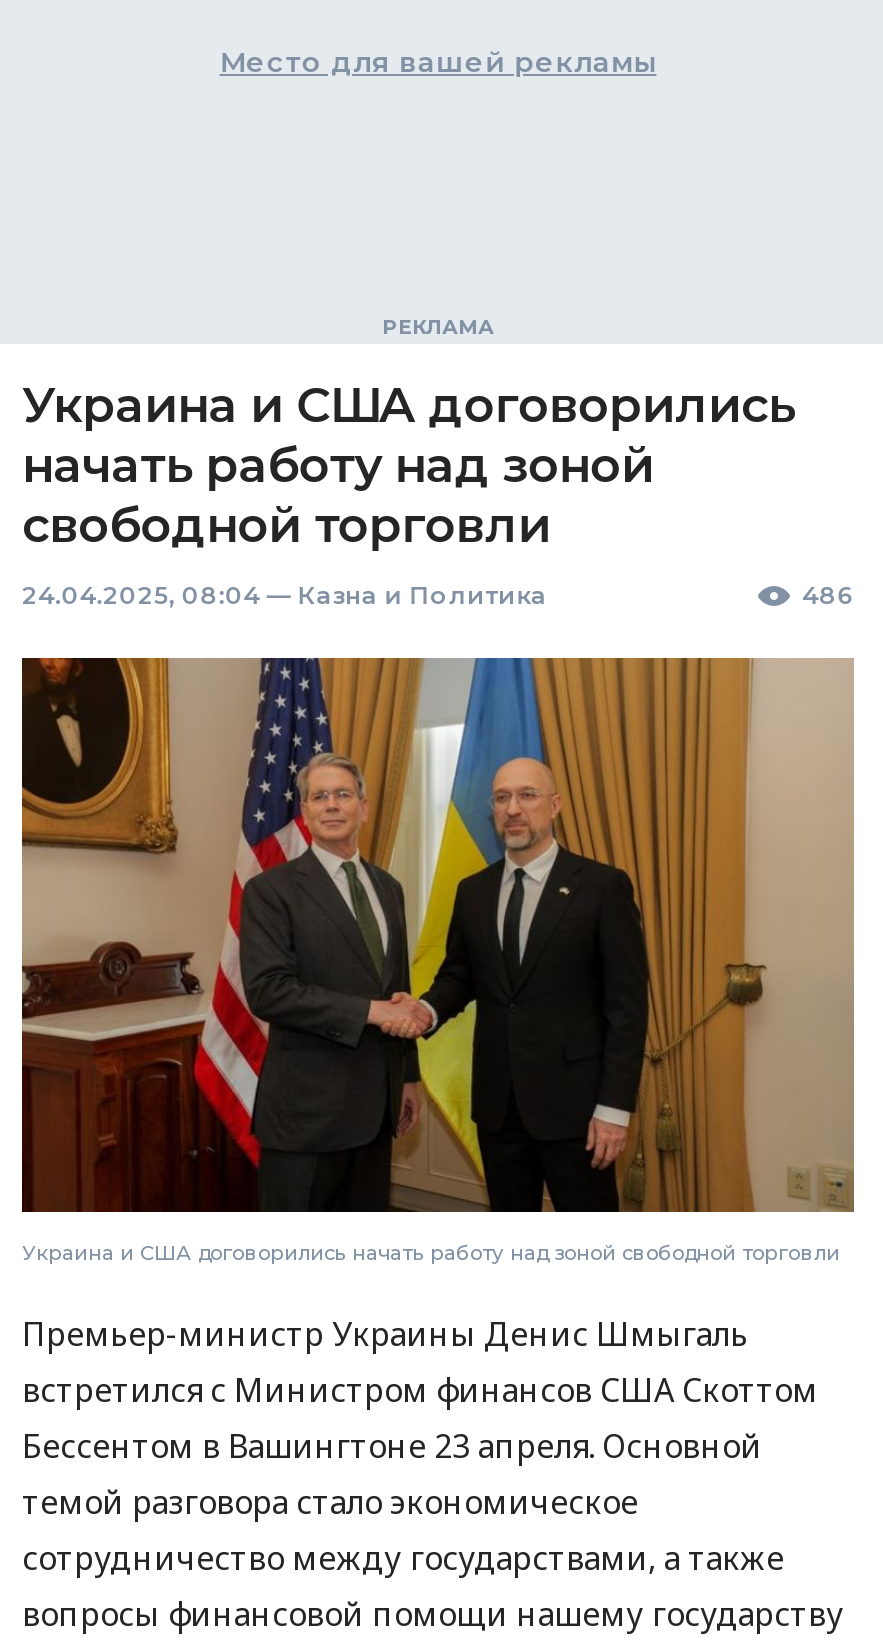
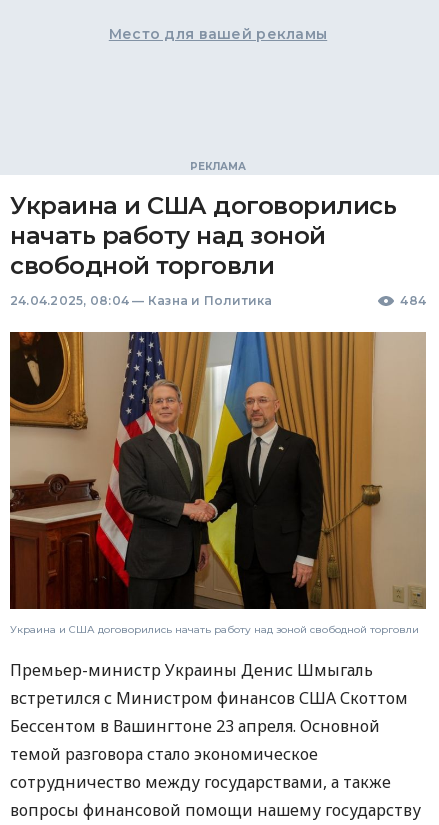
- 486
+ 484
